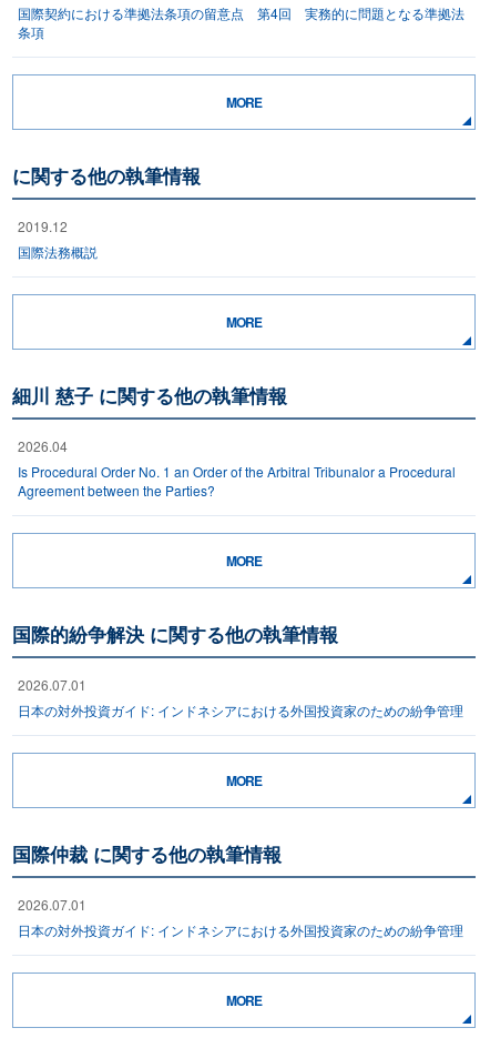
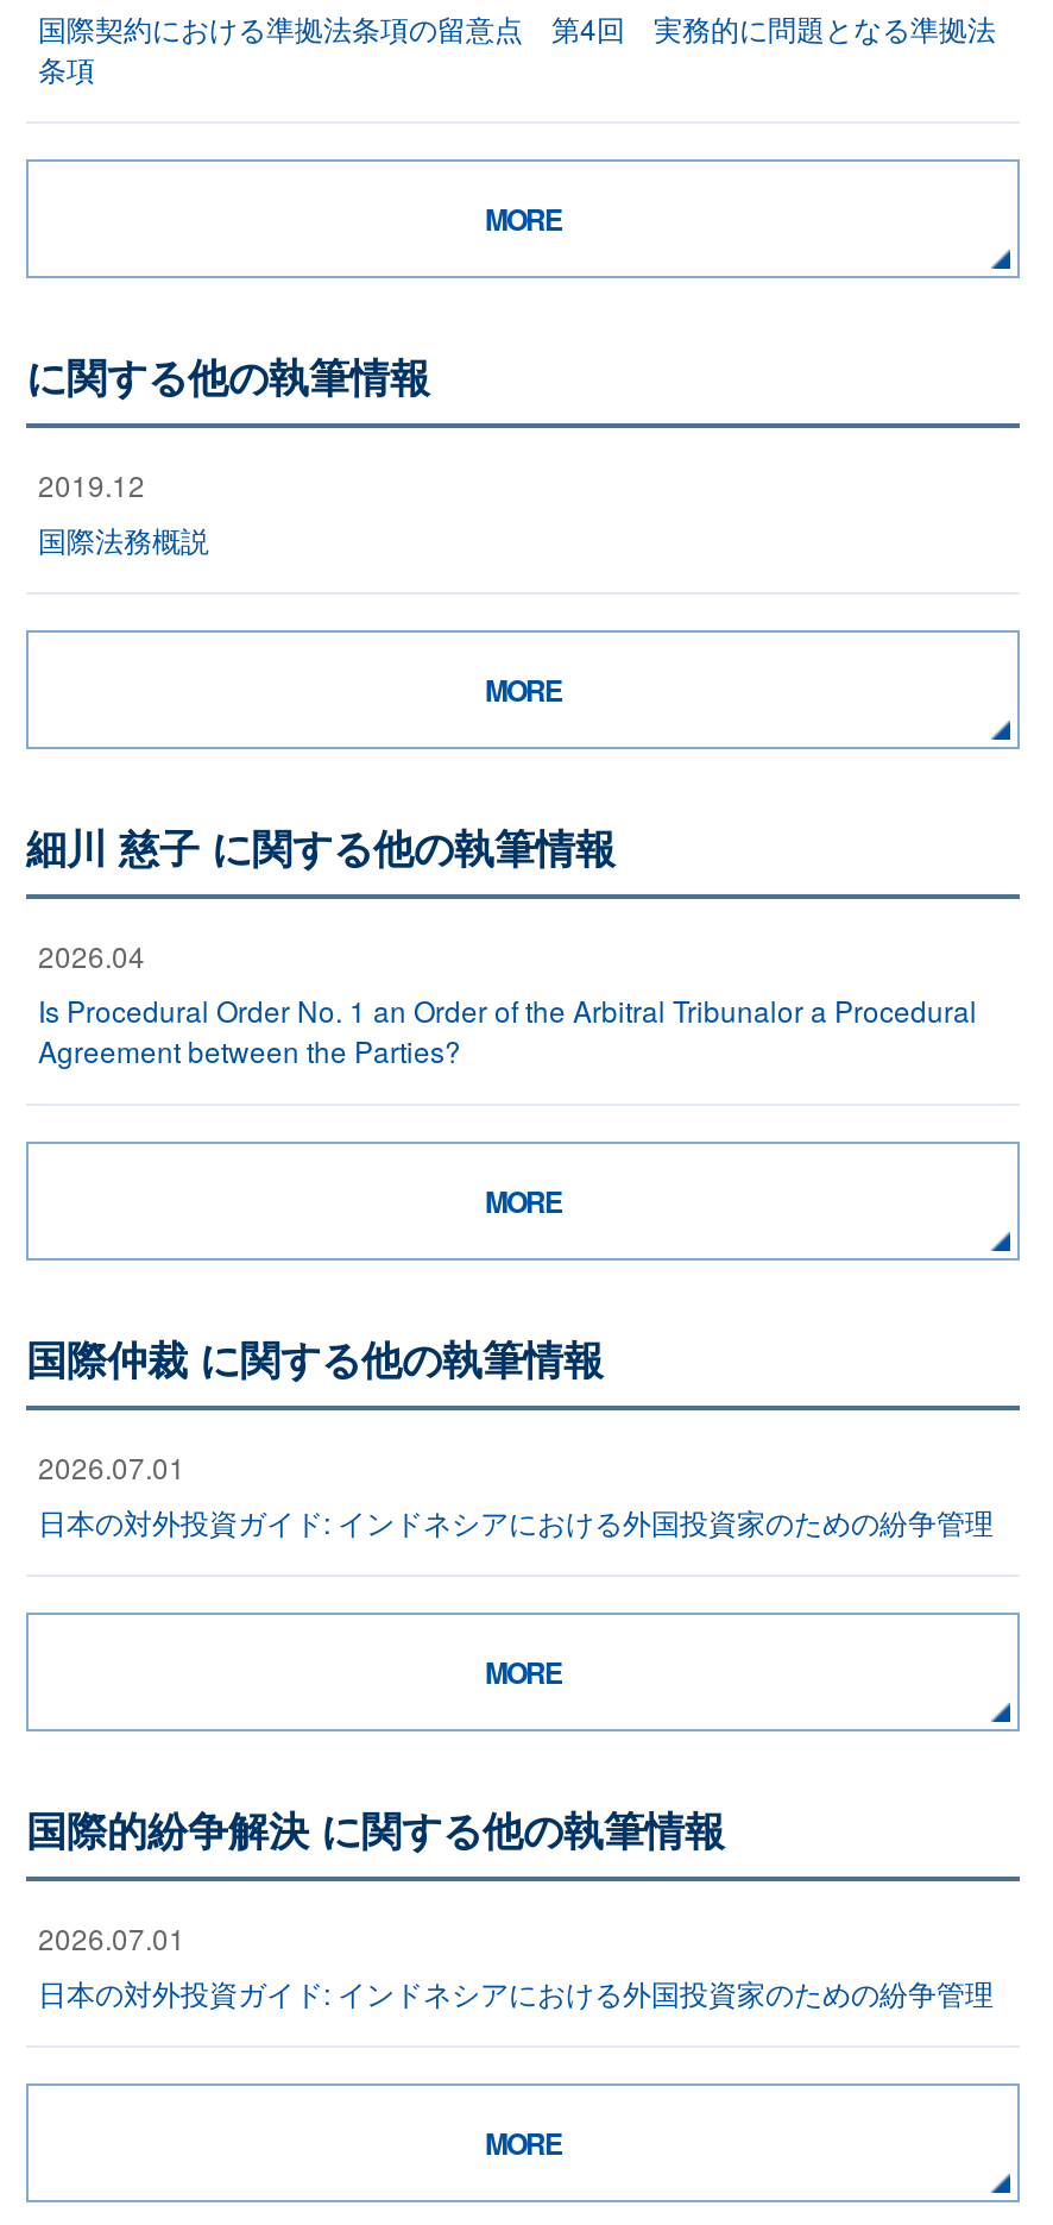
moved down: 国際的紛争解決 に関する他の執筆情報

moved up: 国際仲裁 に関する他の執筆情報
